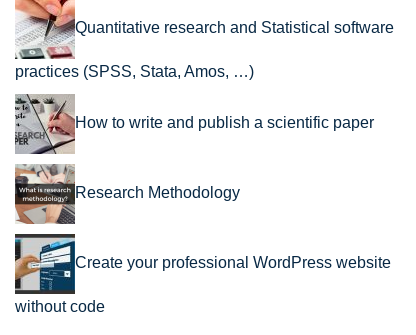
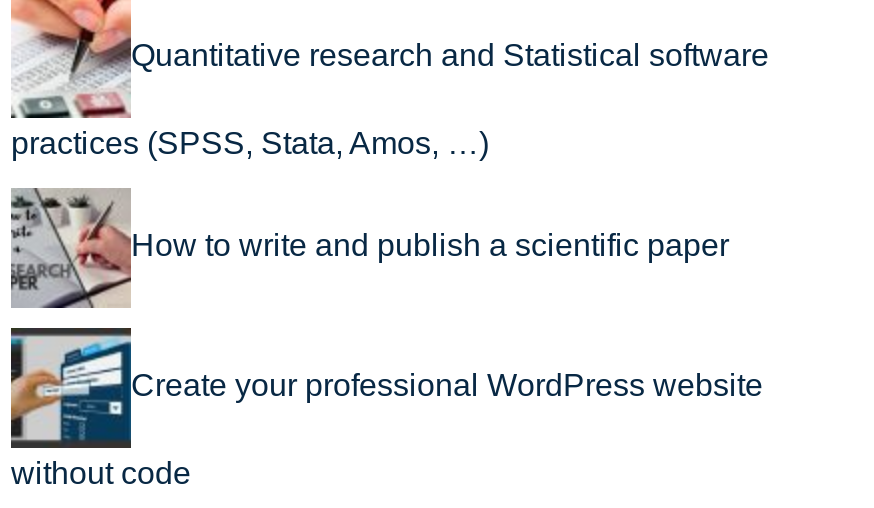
- [image]
- Research Methodology
